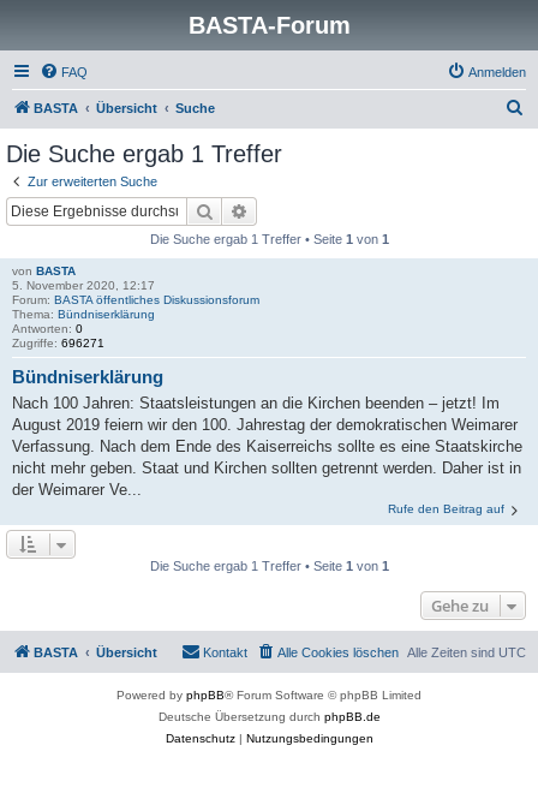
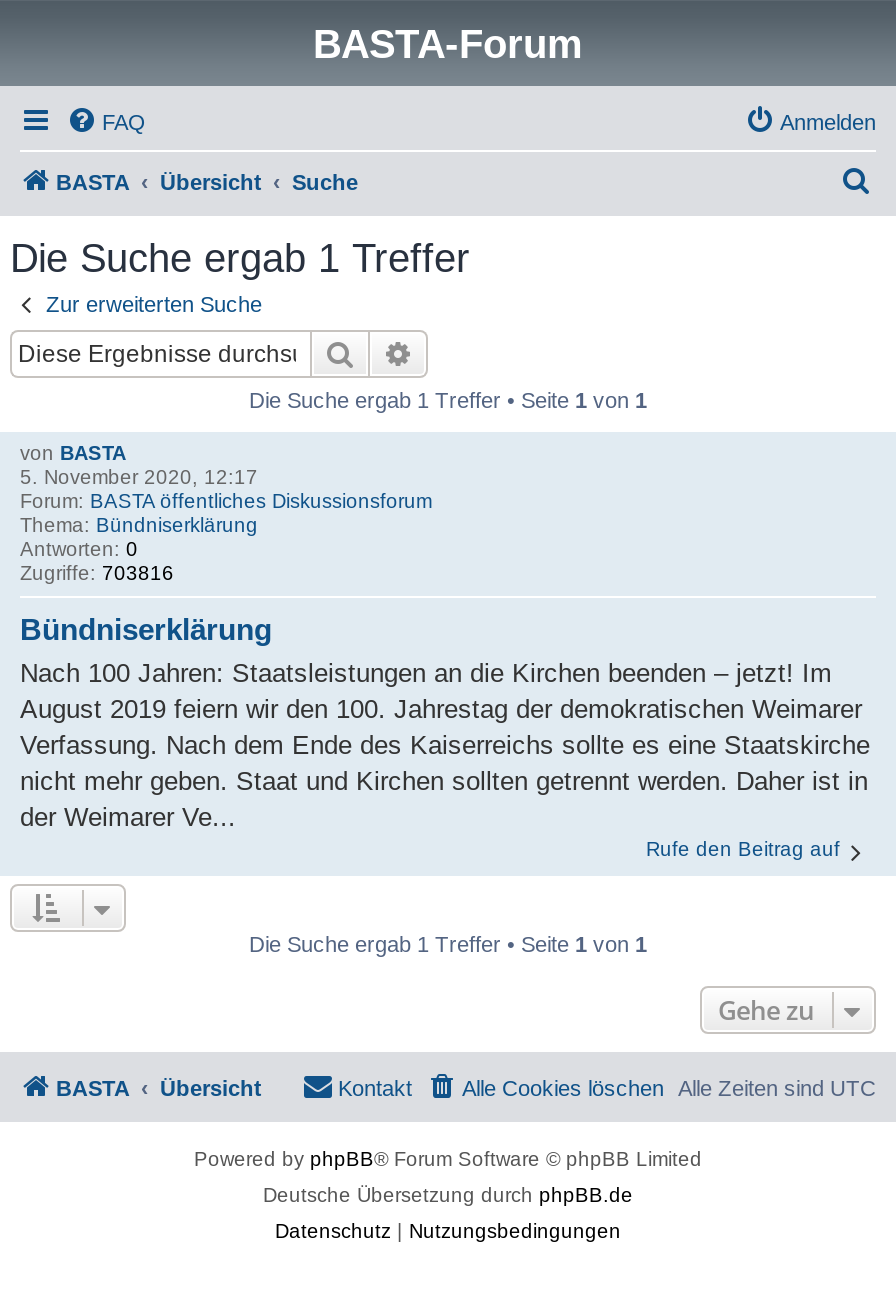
- Zugriffe: 696271
+ Zugriffe: 703816
